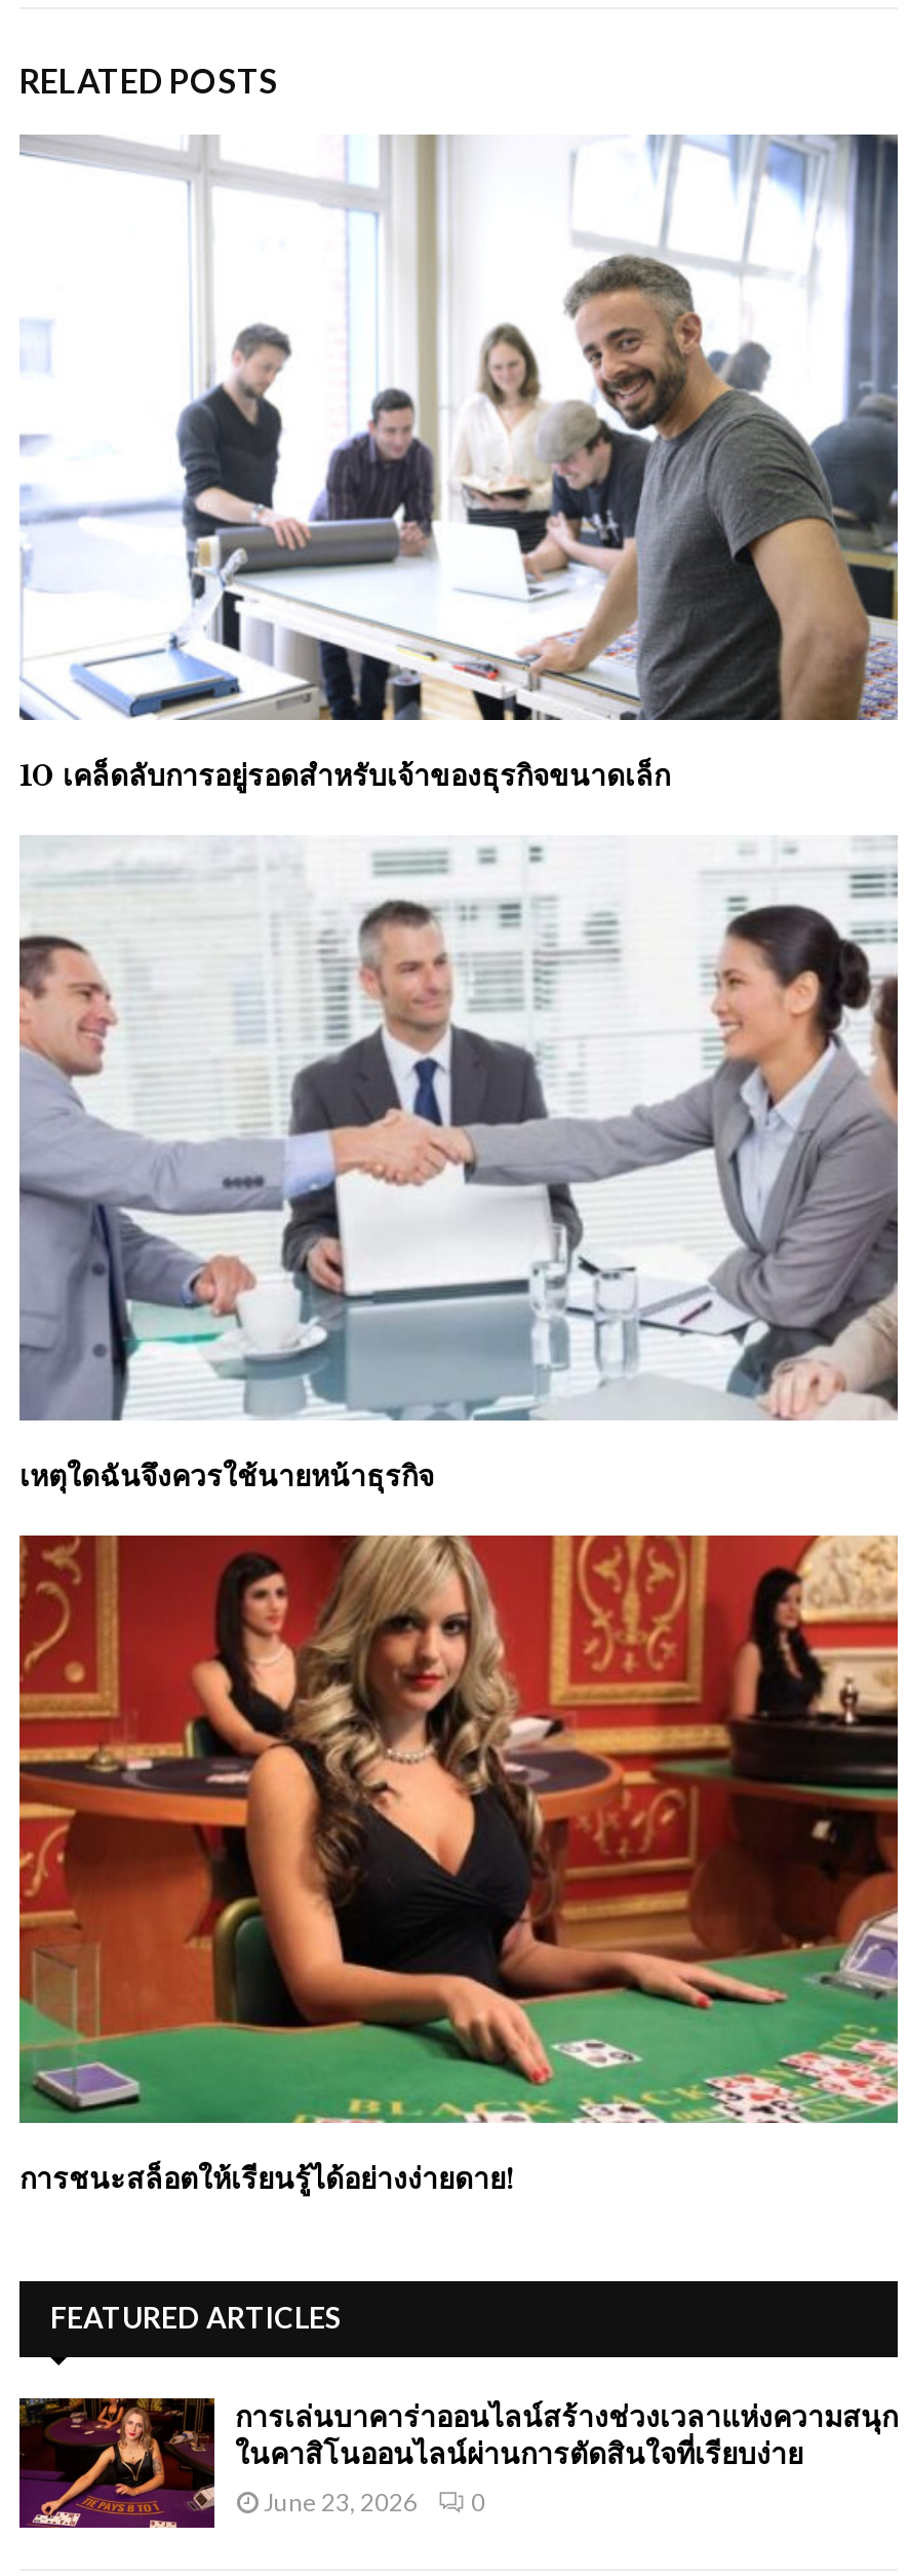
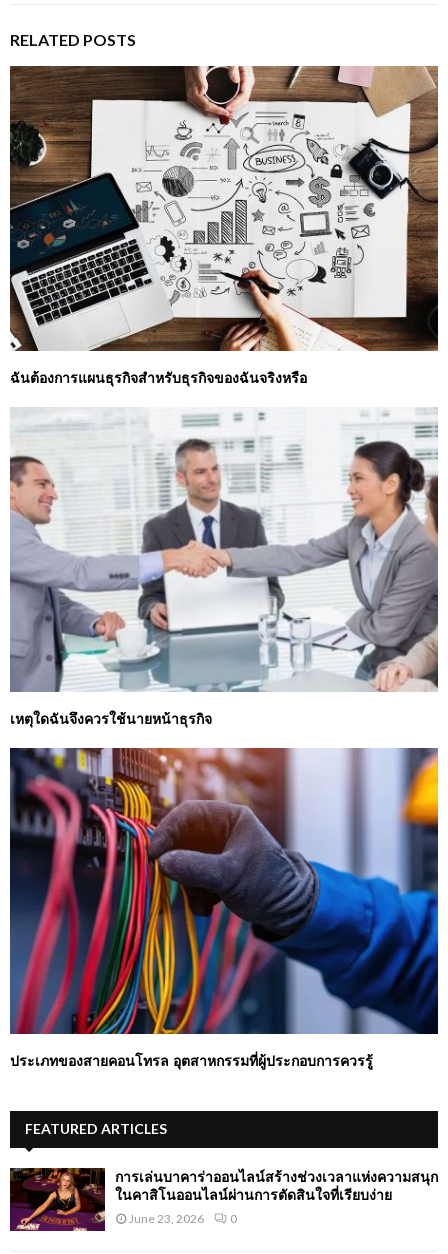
- [image]
- 10 เคล็ดลับการอยู่รอดสำหรับเจ้าของธุรกิจขนาดเล็ก
+ [image]
+ ฉันต้องการแผนธุรกิจสำหรับธุรกิจของฉันจริงหรือ

- [image]
- การชนะสล็อตให้เรียนรู้ได้อย่างง่ายดาย!
+ [image]
+ ประเภทของสายคอนโทรล อุตสาหกรรมที่ผู้ประกอบการควรรู้
